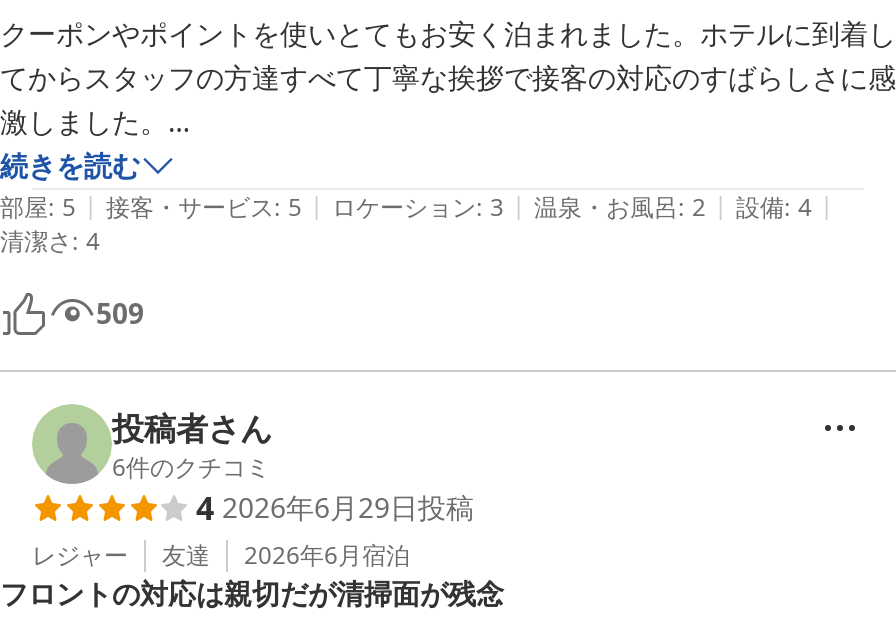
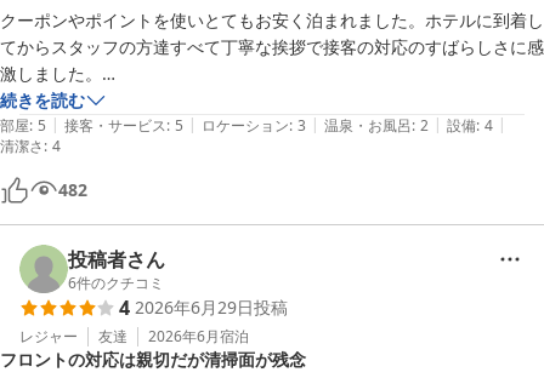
- 509
+ 482
